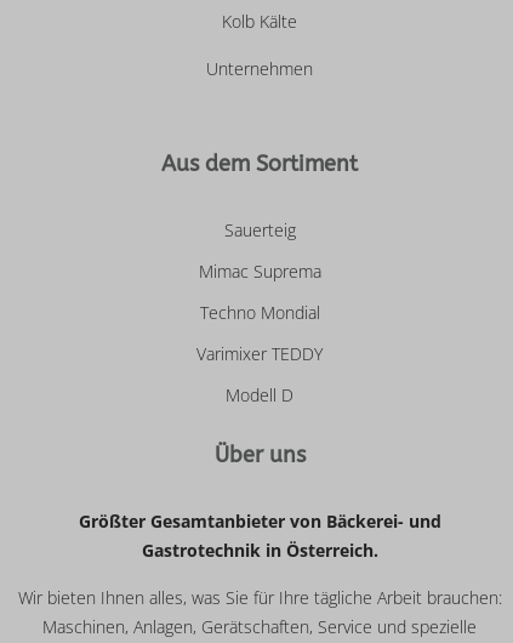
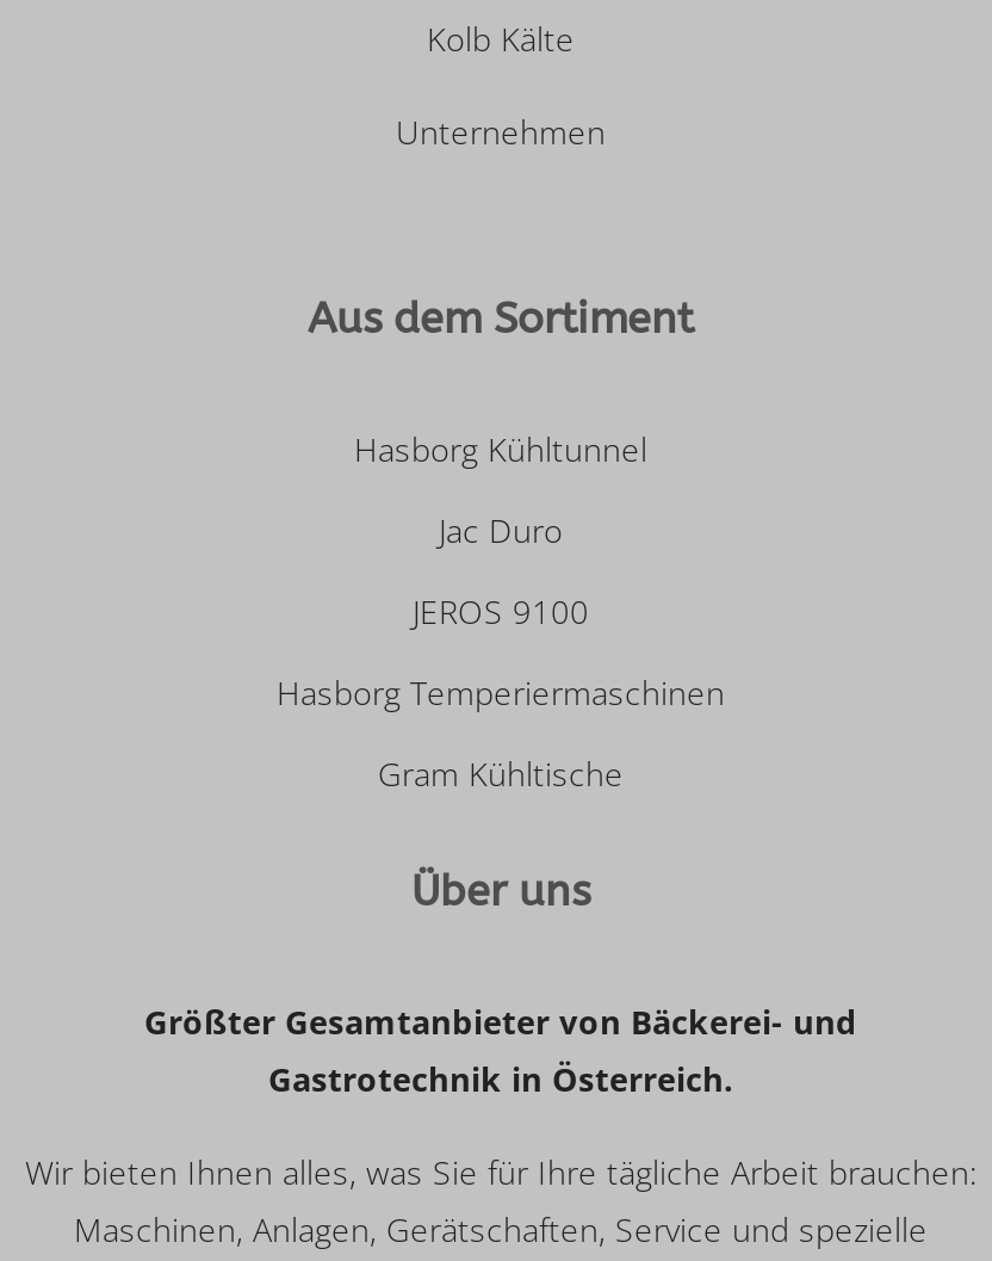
- Sauerteig
+ Hasborg Kühltunnel

- Mimac Suprema
+ Jac Duro

- Techno Mondial
+ JEROS 9100

- Varimixer TEDDY
+ Hasborg Temperiermaschinen

- Modell D
+ Gram Kühltische
